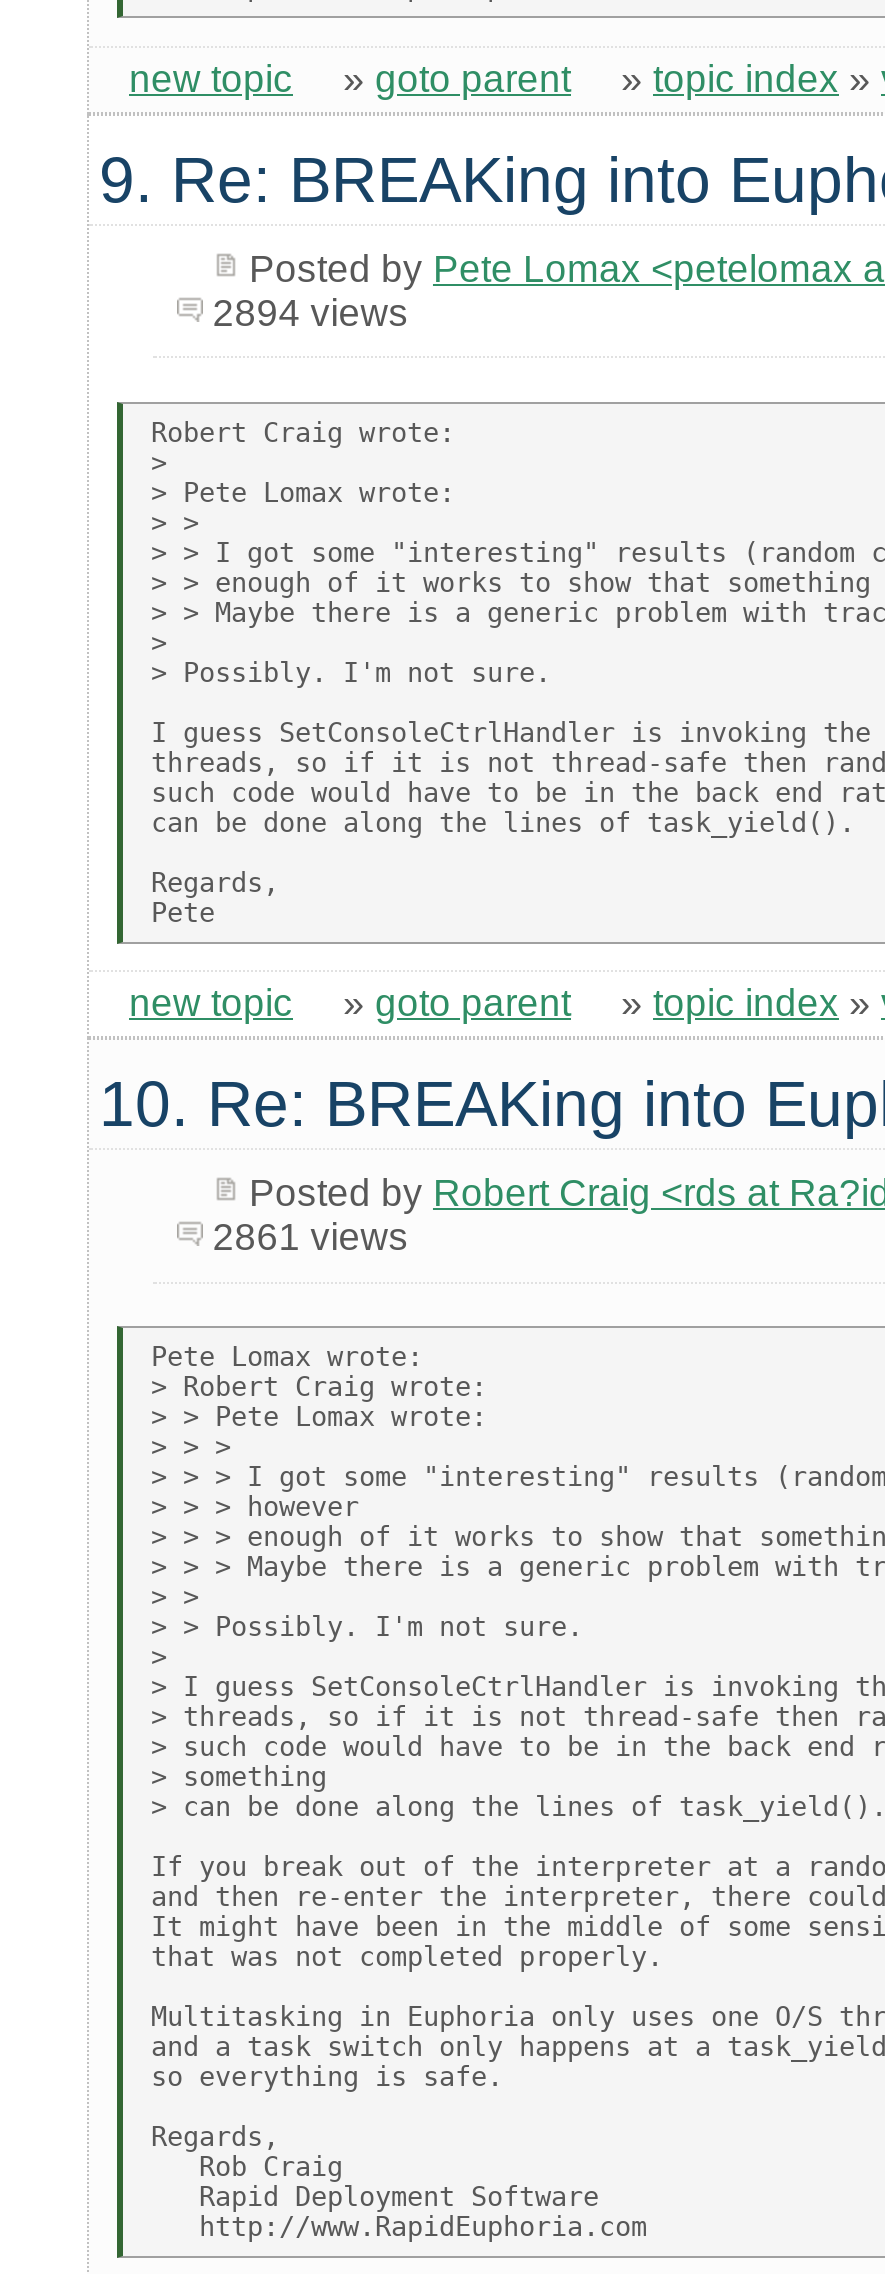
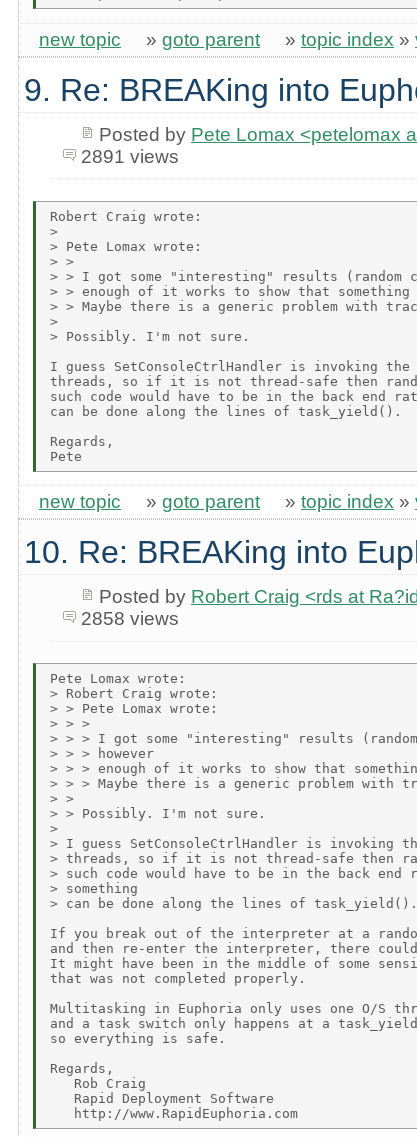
- 2894 views
+ 2891 views

- 2861 views
+ 2858 views
